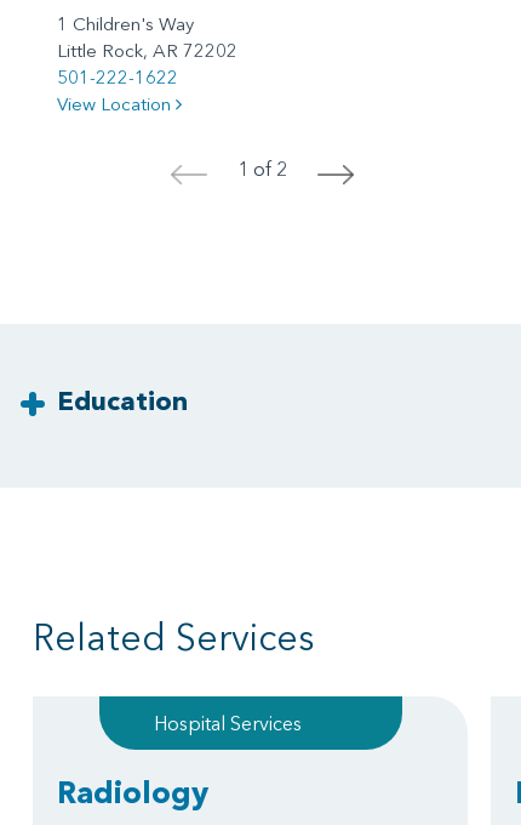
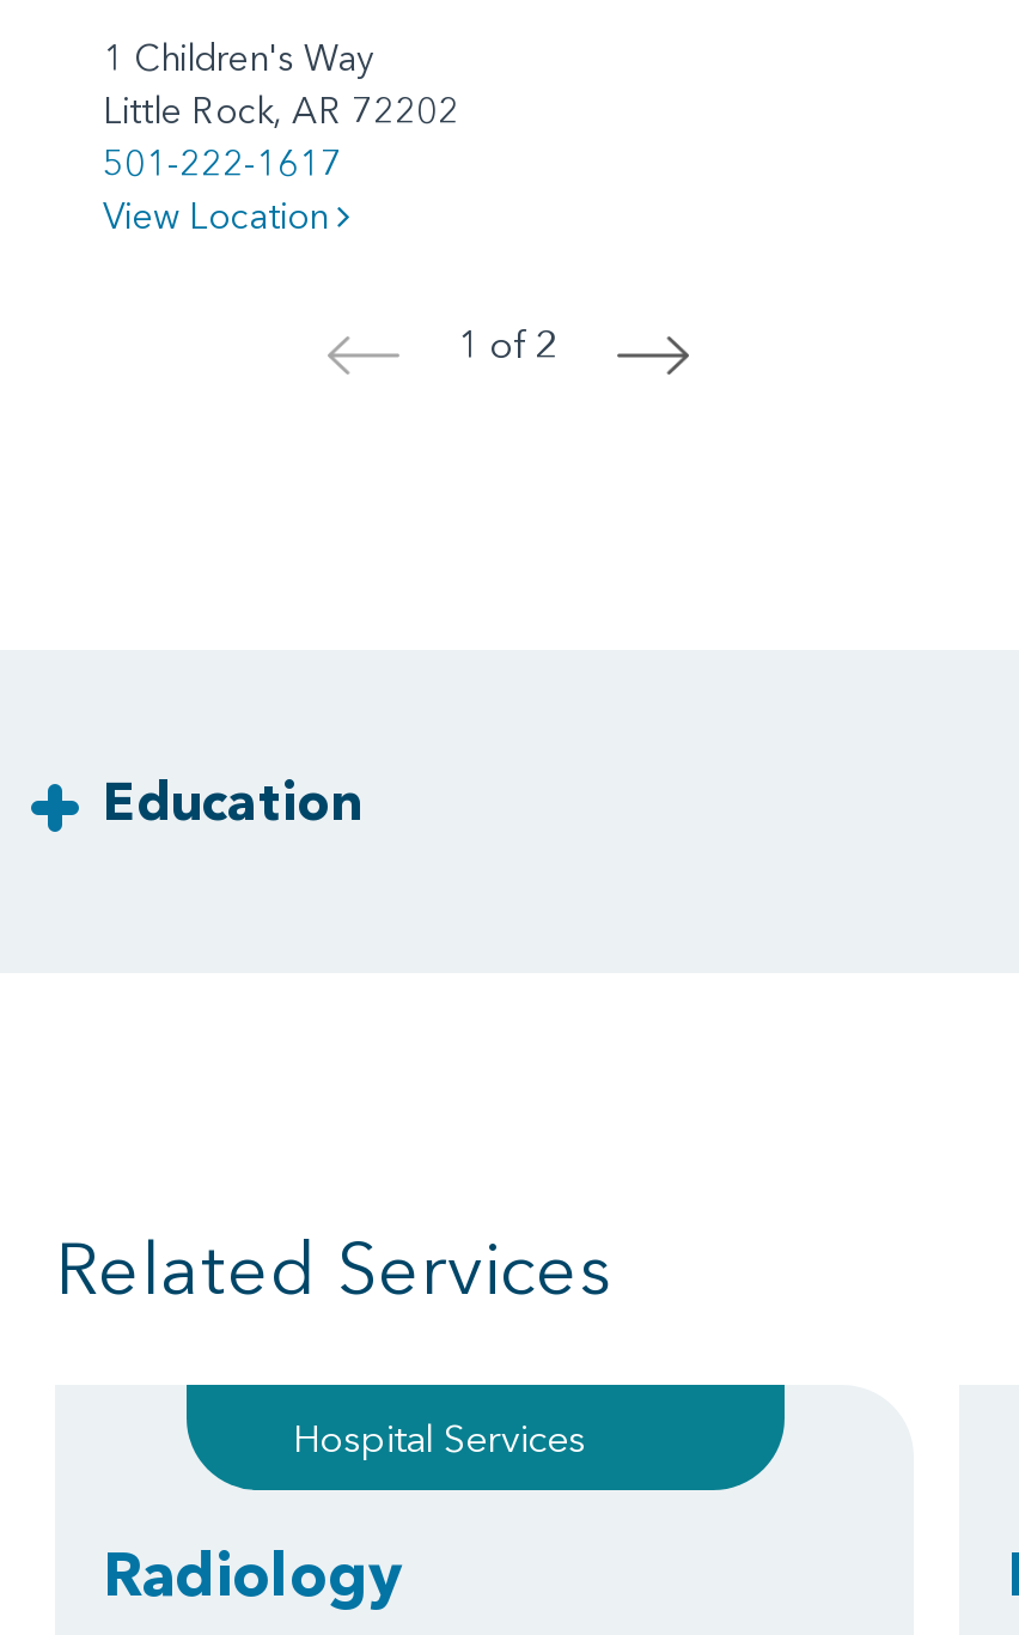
- 501-222-1622
+ 501-222-1617
